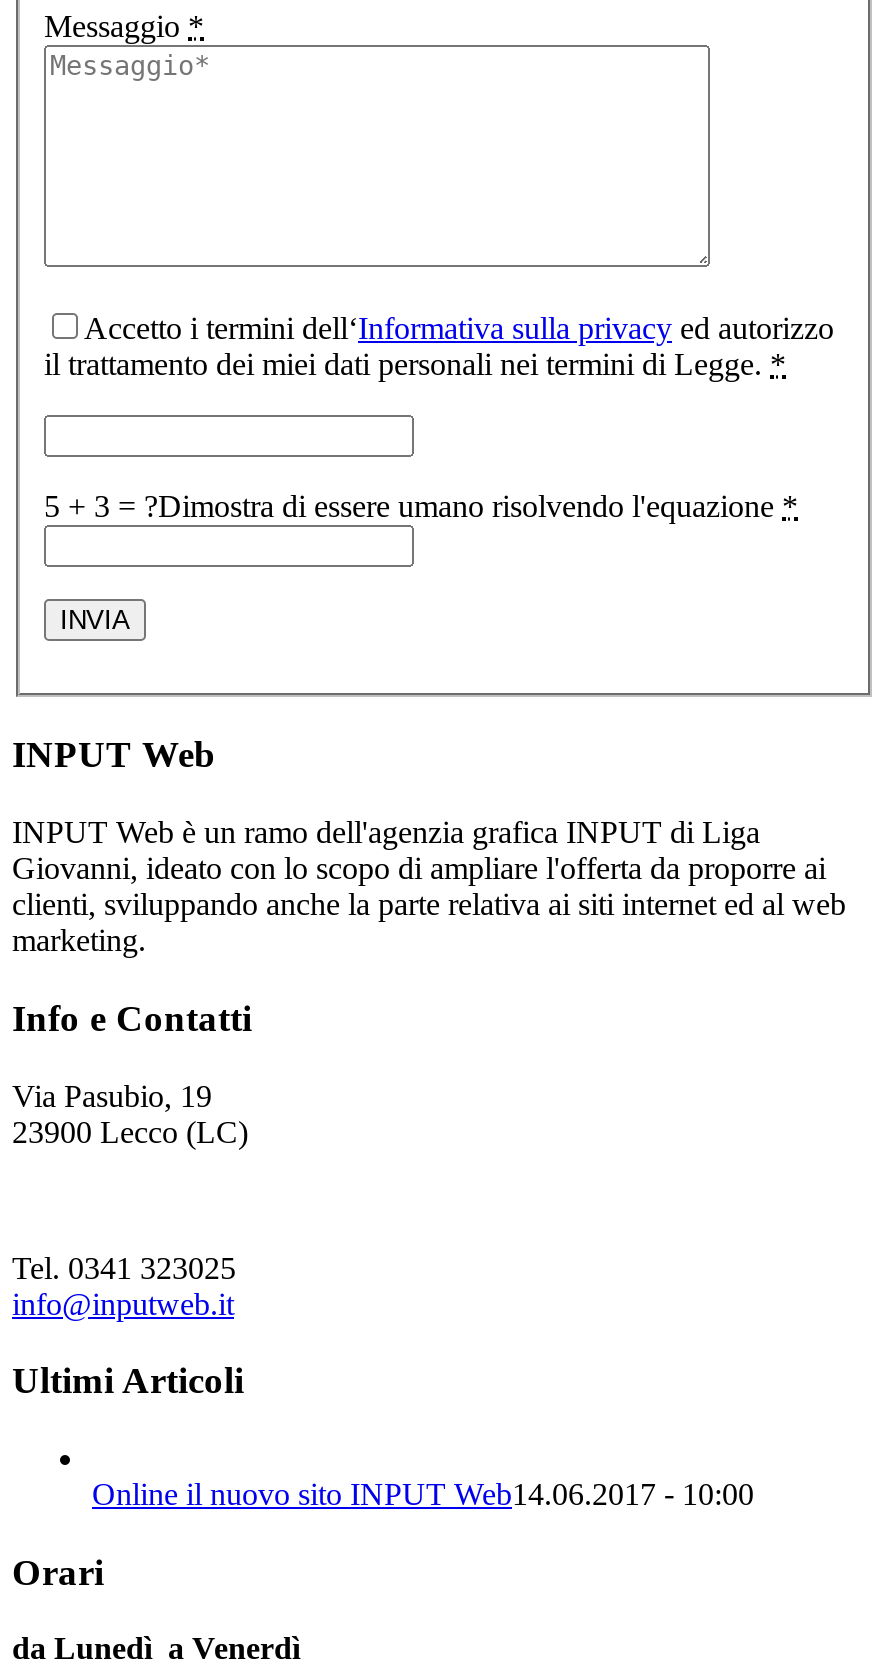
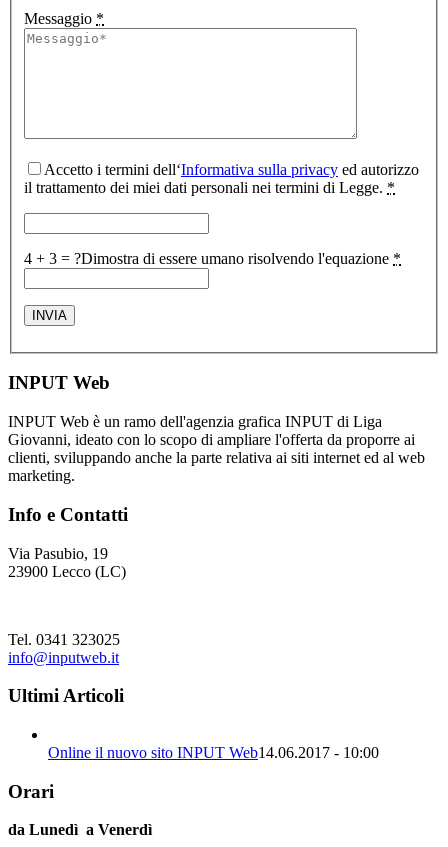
- 5 + 3 = ?Dimostra di essere umano risolvendo l'equazione *
+ 4 + 3 = ?Dimostra di essere umano risolvendo l'equazione *
